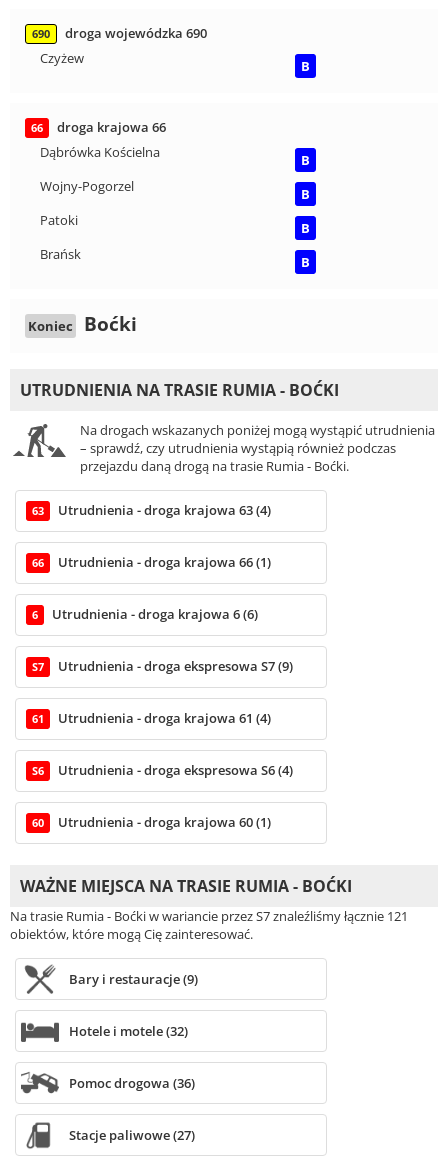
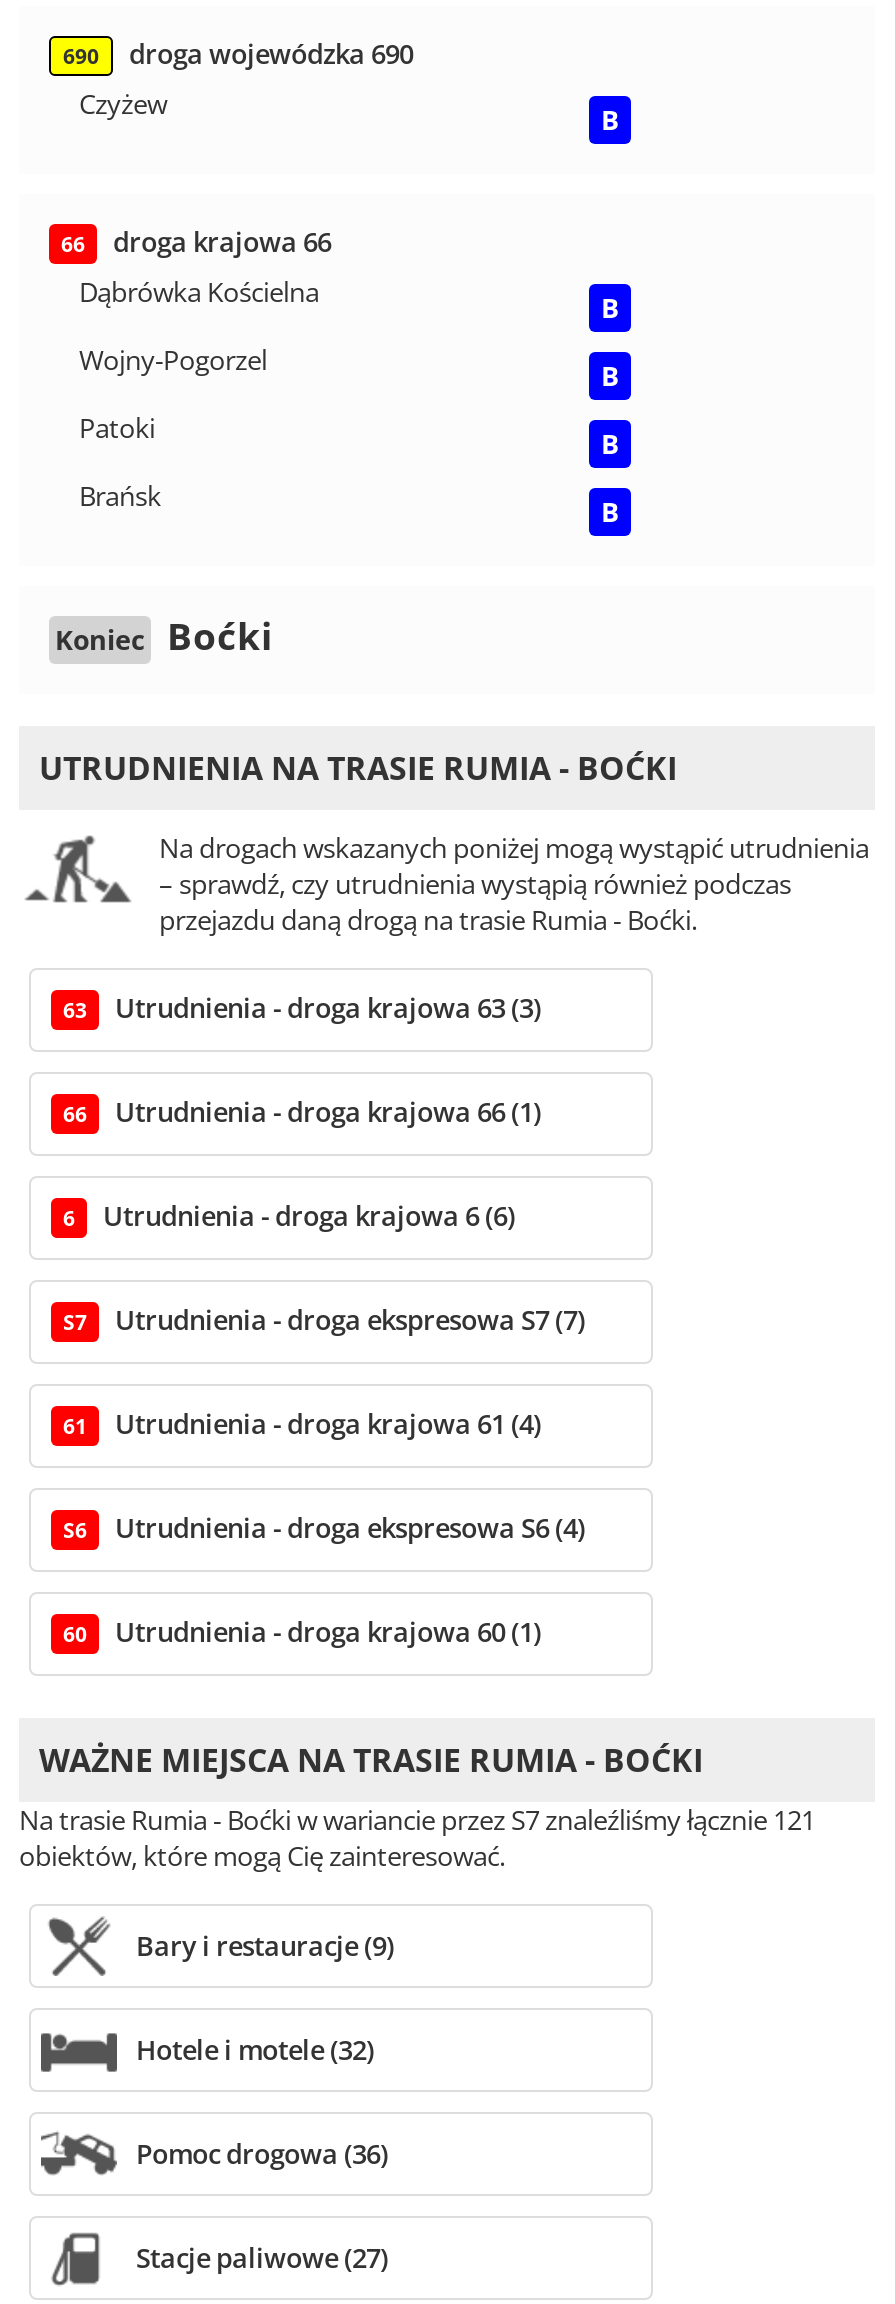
- Utrudnienia - droga krajowa 63 (4)
+ Utrudnienia - droga krajowa 63 (3)

- Utrudnienia - droga ekspresowa S7 (9)
+ Utrudnienia - droga ekspresowa S7 (7)
